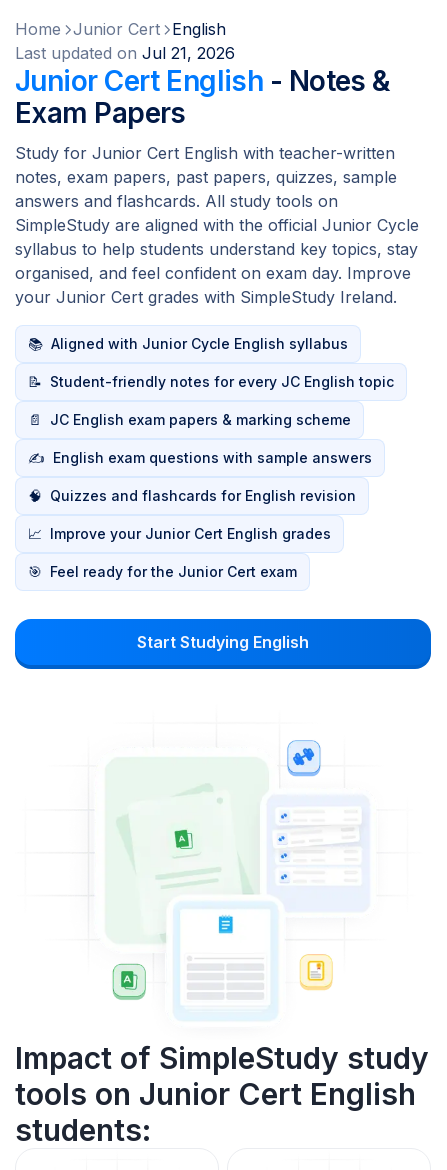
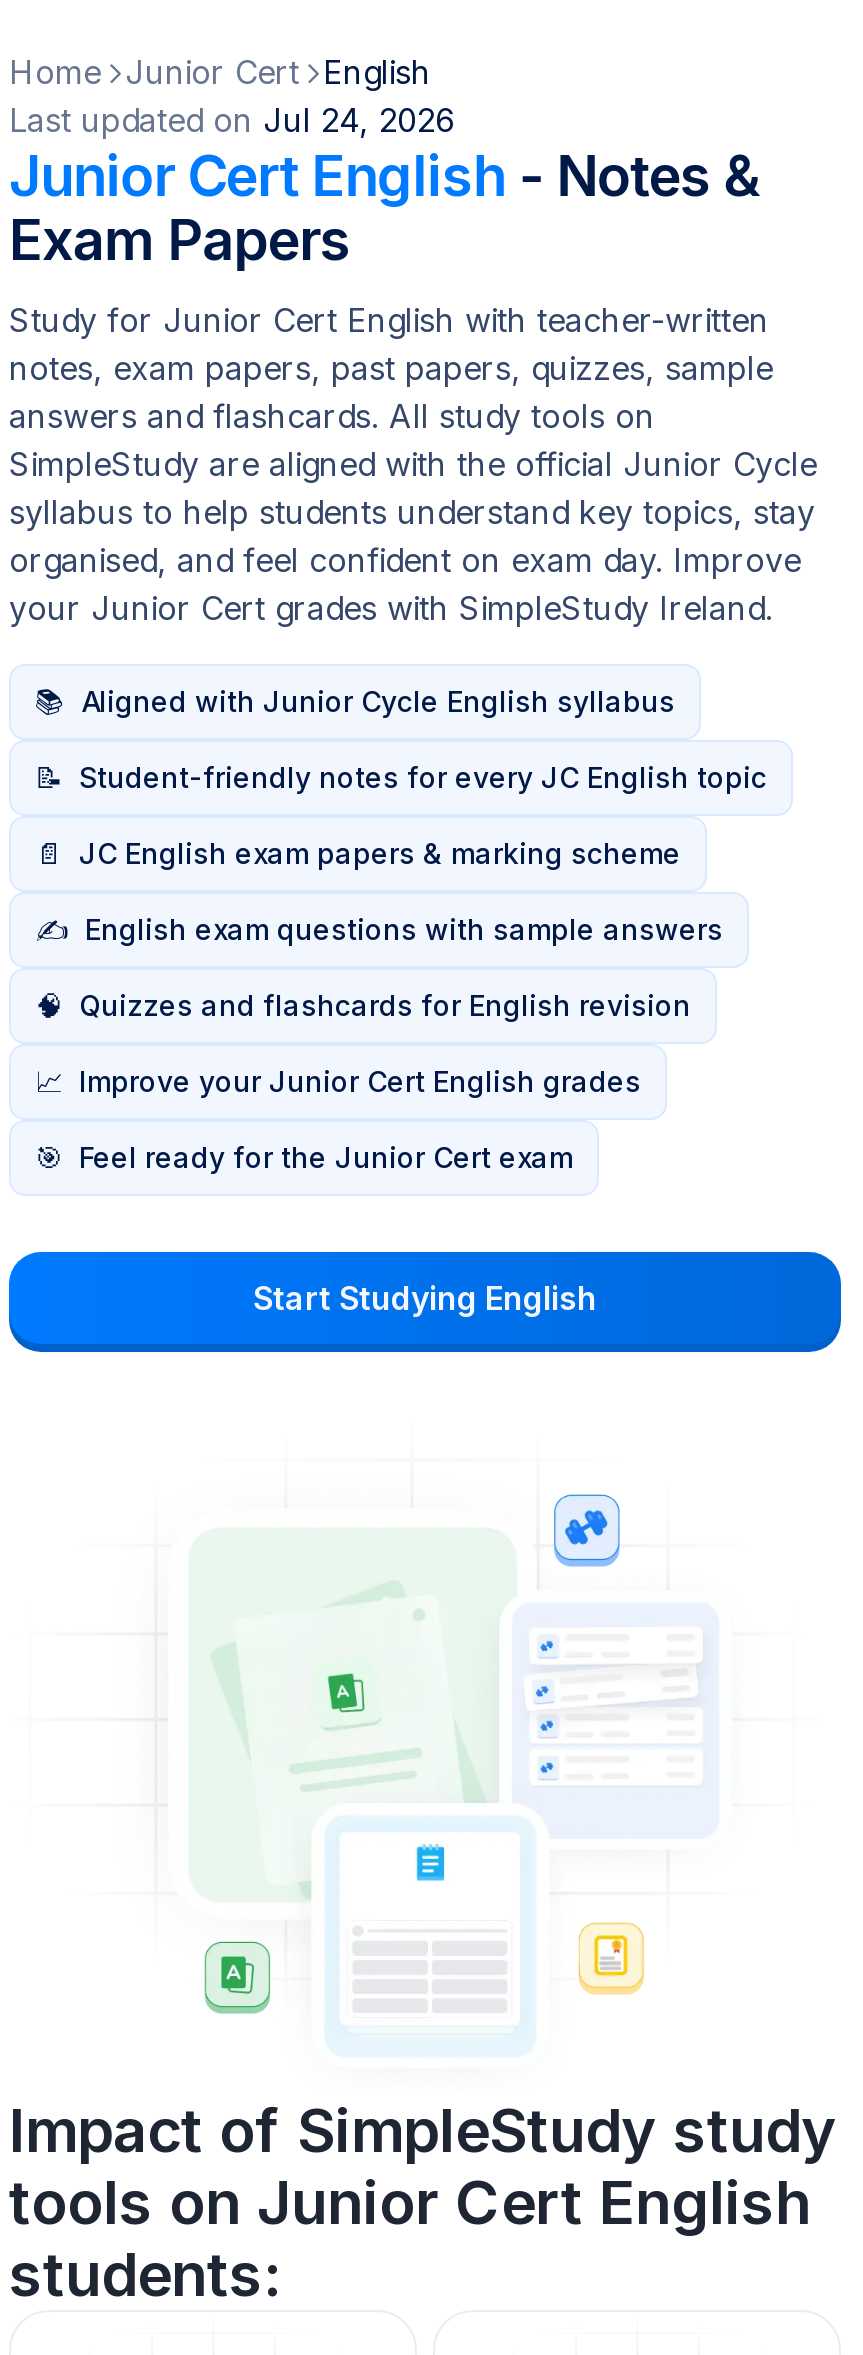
- Last updated on Jul 21, 2026
+ Last updated on Jul 24, 2026
